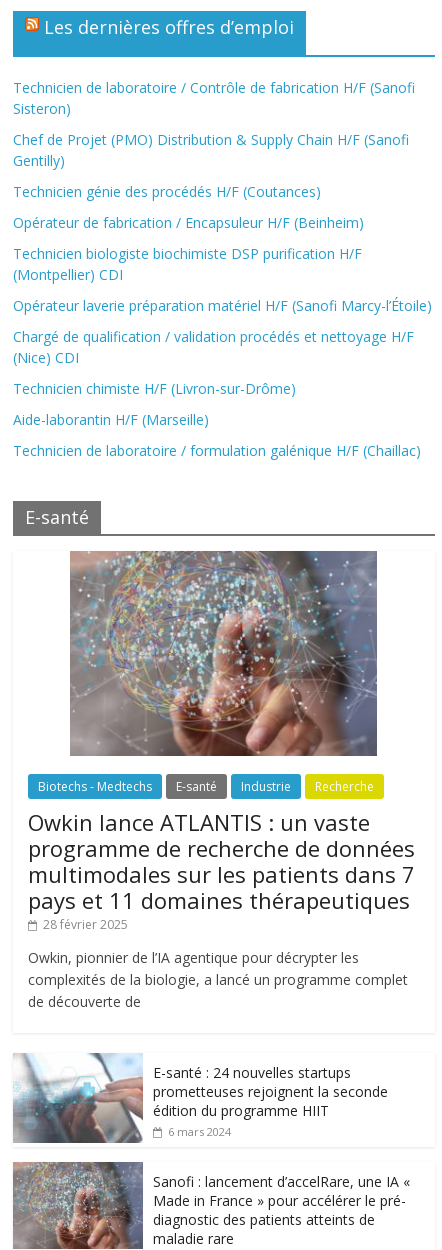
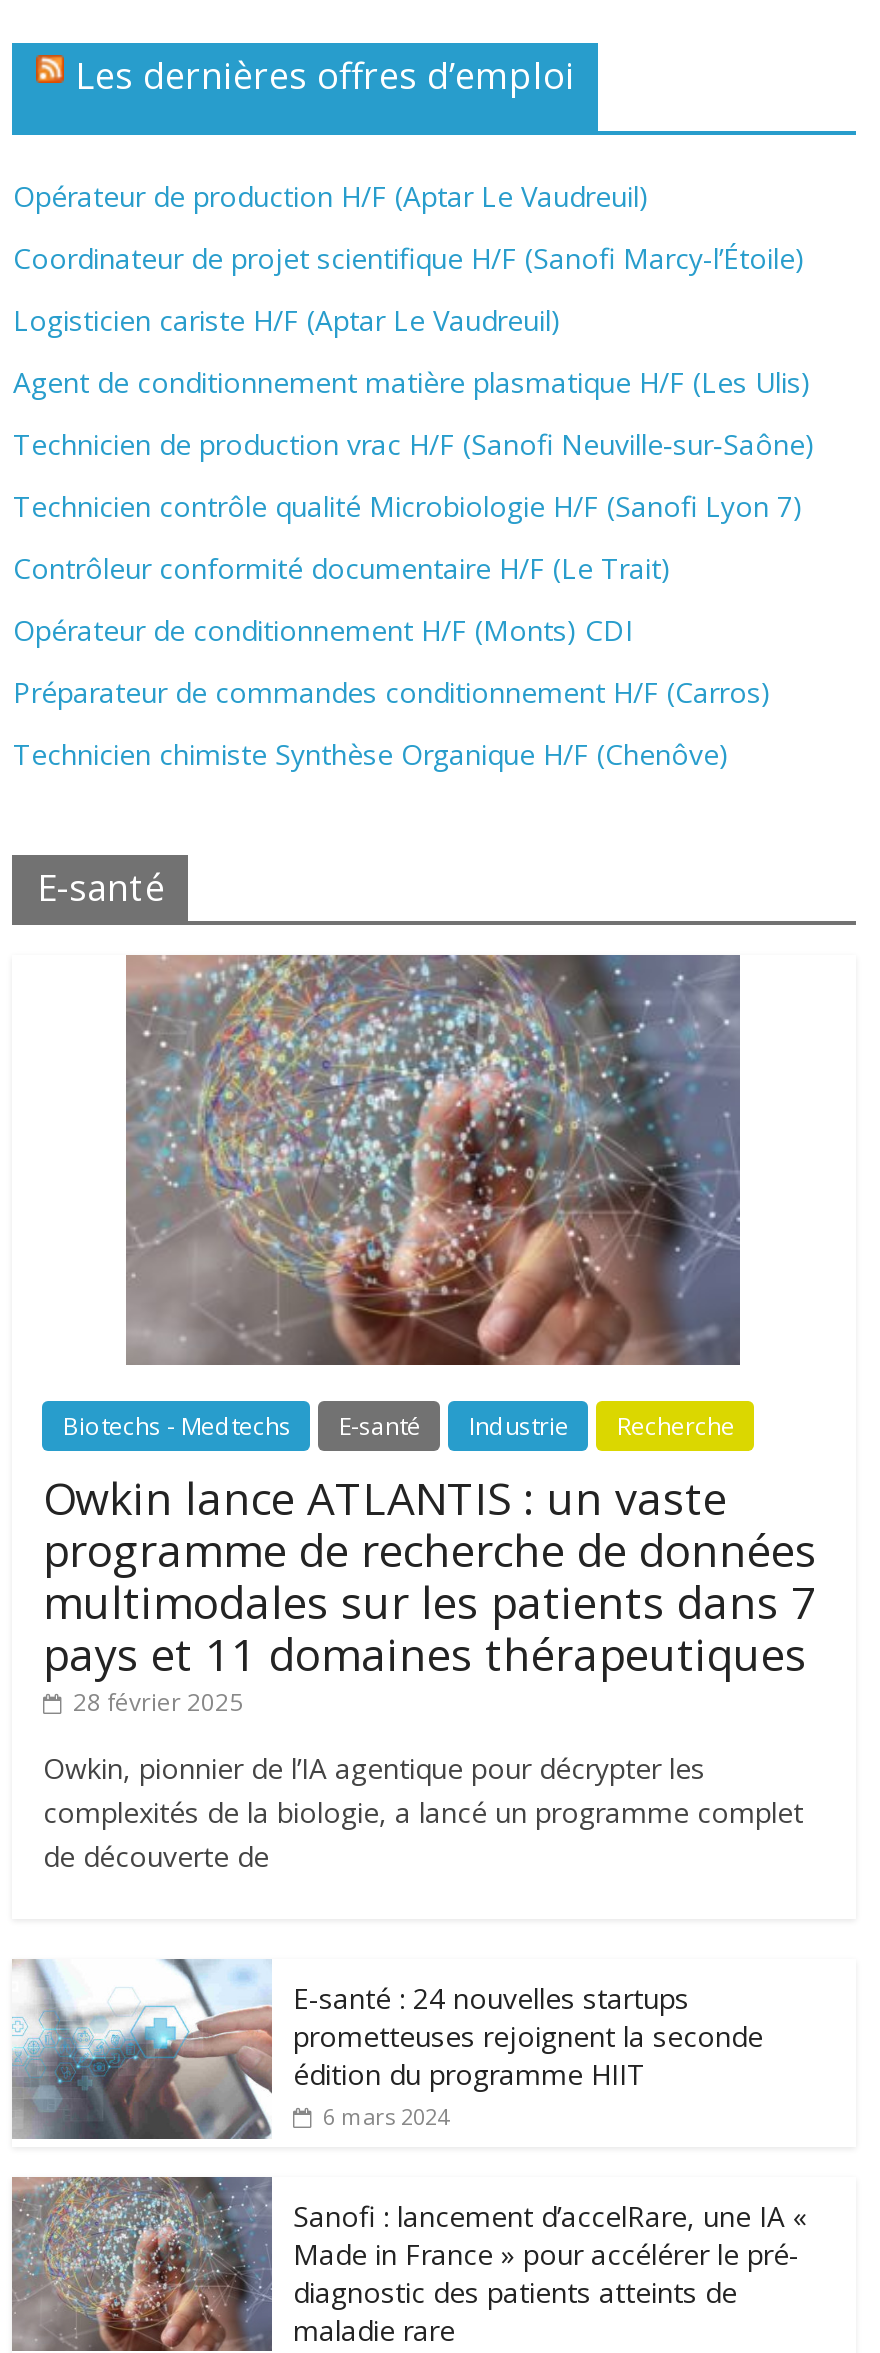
- Technicien de laboratoire / Contrôle de fabrication H/F (Sanofi
- Sisteron)
+ Opérateur de production H/F (Aptar Le Vaudreuil)

- Chef de Projet (PMO) Distribution & Supply Chain H/F (Sanofi
- Gentilly)
+ Coordinateur de projet scientifique H/F (Sanofi Marcy-l’Étoile)

- Technicien génie des procédés H/F (Coutances)
+ Logisticien cariste H/F (Aptar Le Vaudreuil)

- Opérateur de fabrication / Encapsuleur H/F (Beinheim)
+ Agent de conditionnement matière plasmatique H/F (Les Ulis)

- Technicien biologiste biochimiste DSP purification H/F
- (Montpellier) CDI
+ Technicien de production vrac H/F (Sanofi Neuville‑sur‑Saône)

- Opérateur laverie préparation matériel H/F (Sanofi Marcy-l’Étoile)
+ Technicien contrôle qualité Microbiologie H/F (Sanofi Lyon 7)

- Chargé de qualification / validation procédés et nettoyage H/F
- (Nice) CDI
+ Contrôleur conformité documentaire H/F (Le Trait)

- Technicien chimiste H/F (Livron-sur-Drôme)
+ Opérateur de conditionnement H/F (Monts) CDI

- Aide-laborantin H/F (Marseille)
+ Préparateur de commandes conditionnement H/F (Carros)

- Technicien de laboratoire / formulation galénique H/F (Chaillac)
+ Technicien chimiste Synthèse Organique H/F (Chenôve)
